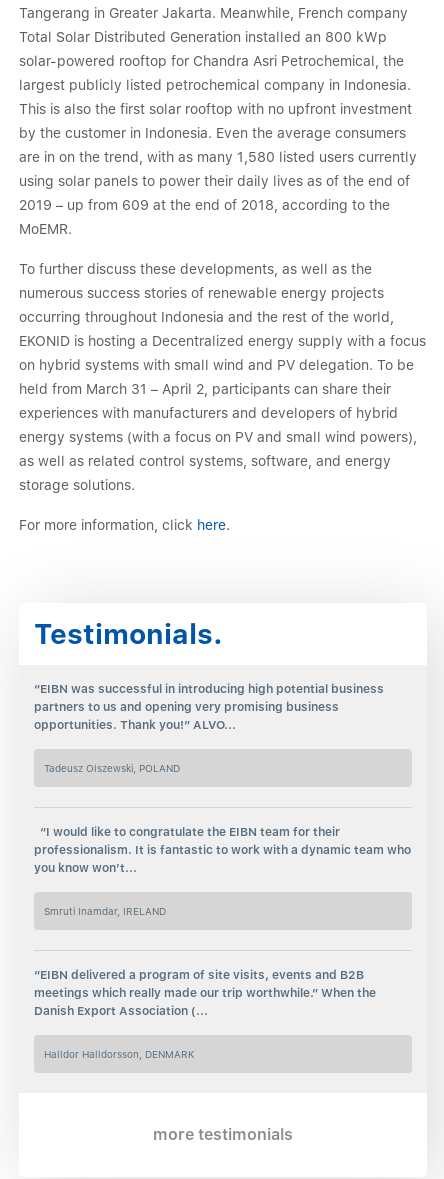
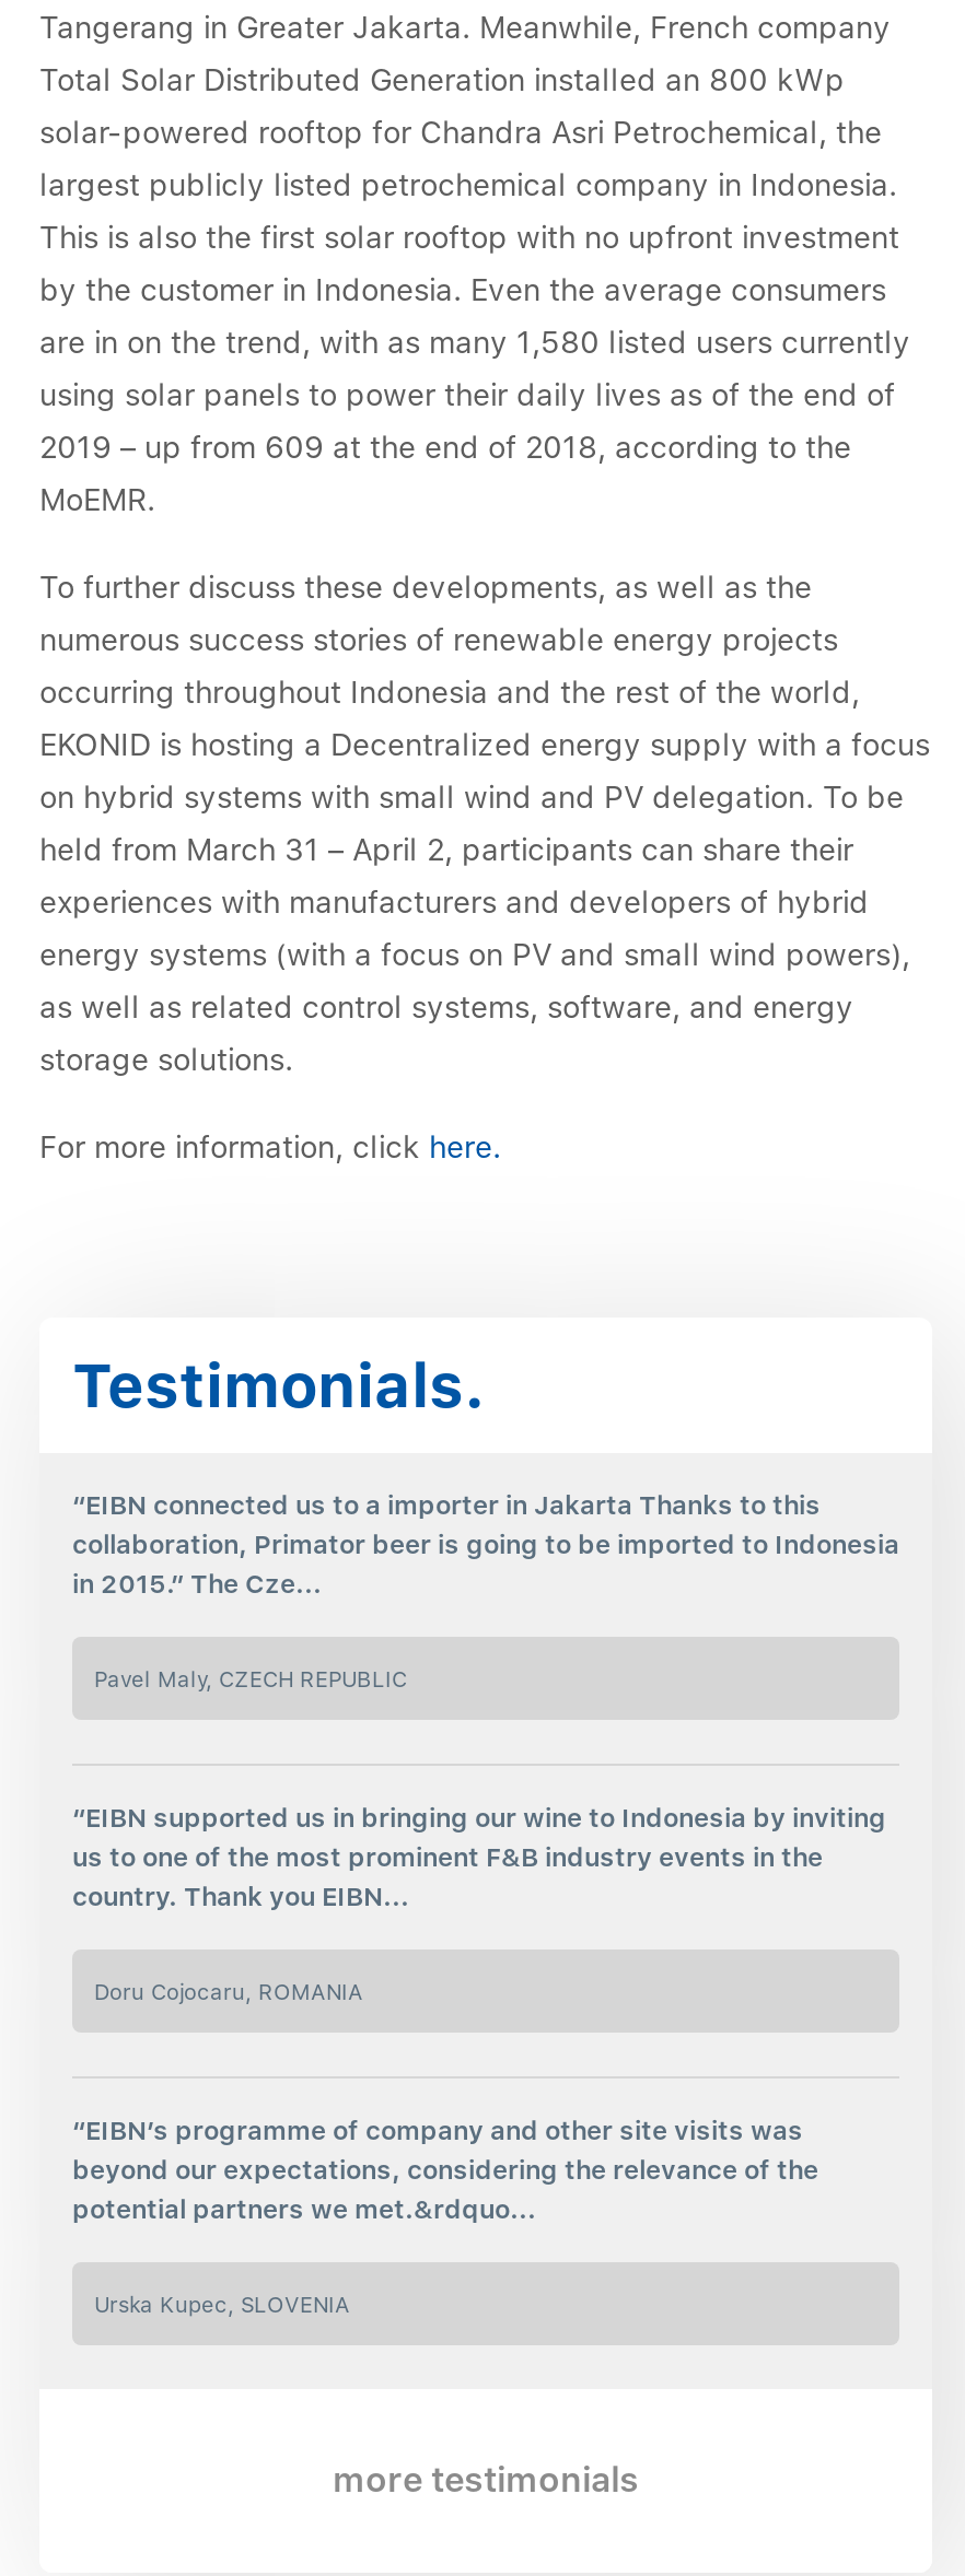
- “EIBN was successful in introducing high potential business
- partners to us and opening very promising business
- opportunities. Thank you!” ALVO...
+ “EIBN connected us to a importer in Jakarta Thanks to this
+ collaboration, Primator beer is going to be imported to Indonesia
+ in 2015.” The Cze...

- Tadeusz Olszewski, POLAND
+ Pavel Maly, CZECH REPUBLIC

- “I would like to congratulate the EIBN team for their
- professionalism. It is fantastic to work with a dynamic team who
- you know won’t...
+ “EIBN supported us in bringing our wine to Indonesia by inviting
+ us to one of the most prominent F&B industry events in the
+ country. Thank you EIBN...

- Smruti Inamdar, IRELAND
+ Doru Cojocaru, ROMANIA

- “EIBN delivered a program of site visits, events and B2B
- meetings which really made our trip worthwhile.” When the
- Danish Export Association (...
+ “EIBN’s programme of company and other site visits was
+ beyond our expectations, considering the relevance of the
+ potential partners we met.&rdquo...

- Halldor Halldorsson, DENMARK
+ Urska Kupec, SLOVENIA
